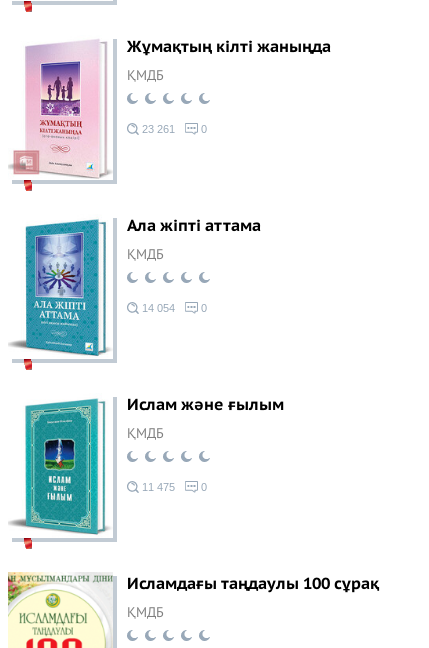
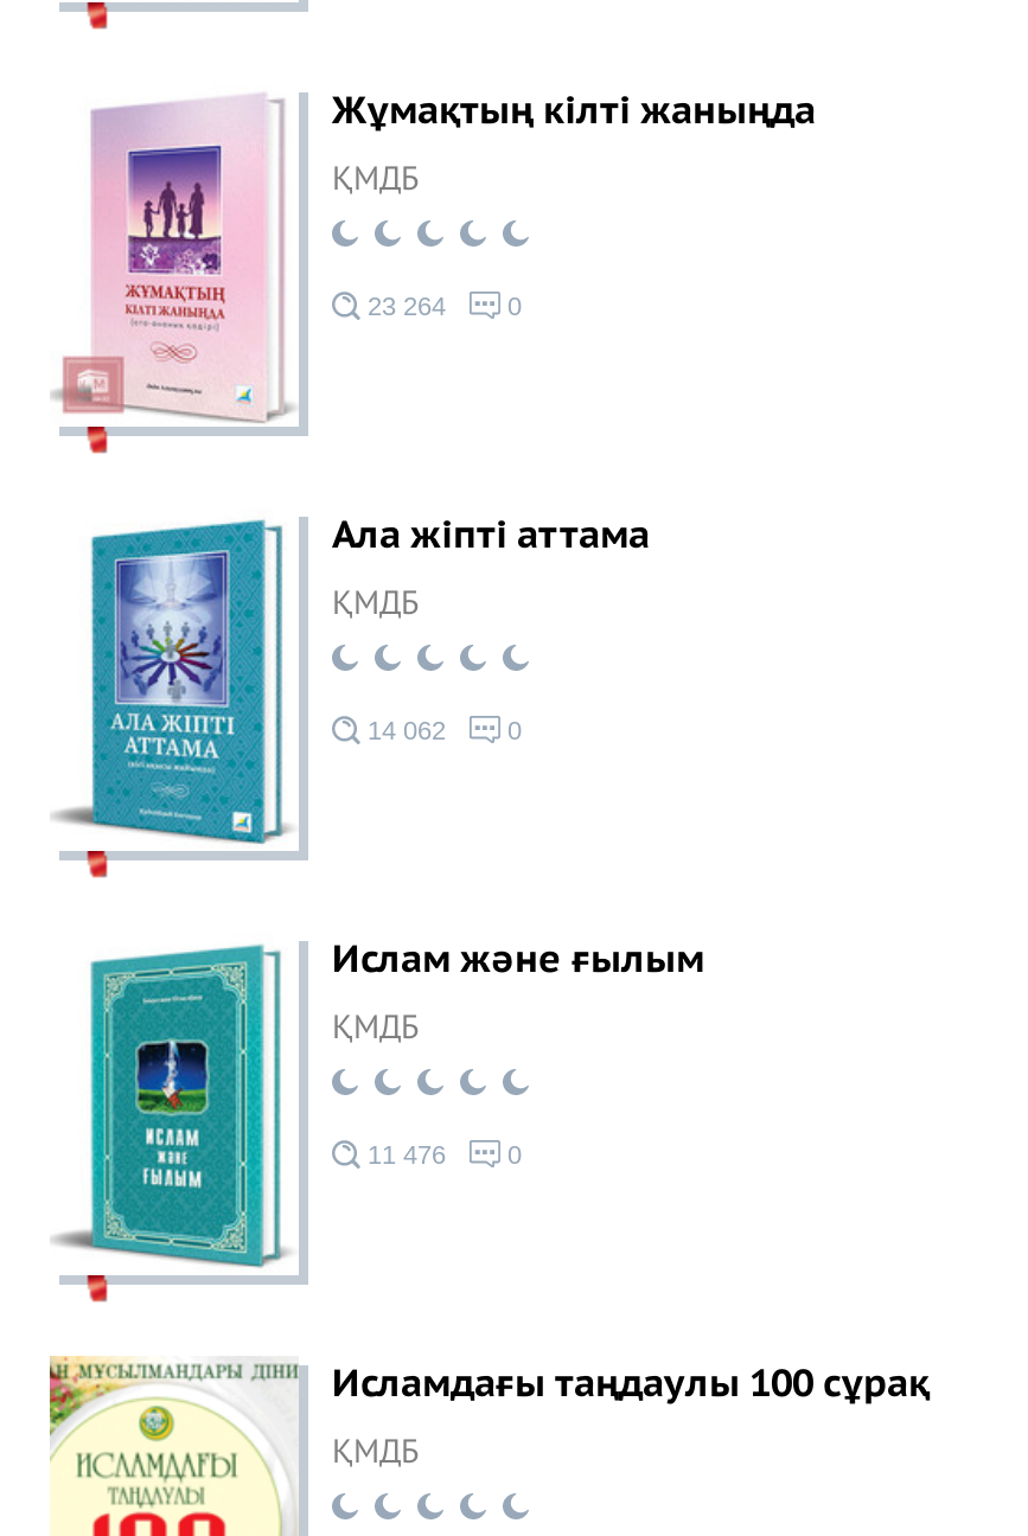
- 23 261
+ 23 264

- 14 054
+ 14 062

- 11 475
+ 11 476
